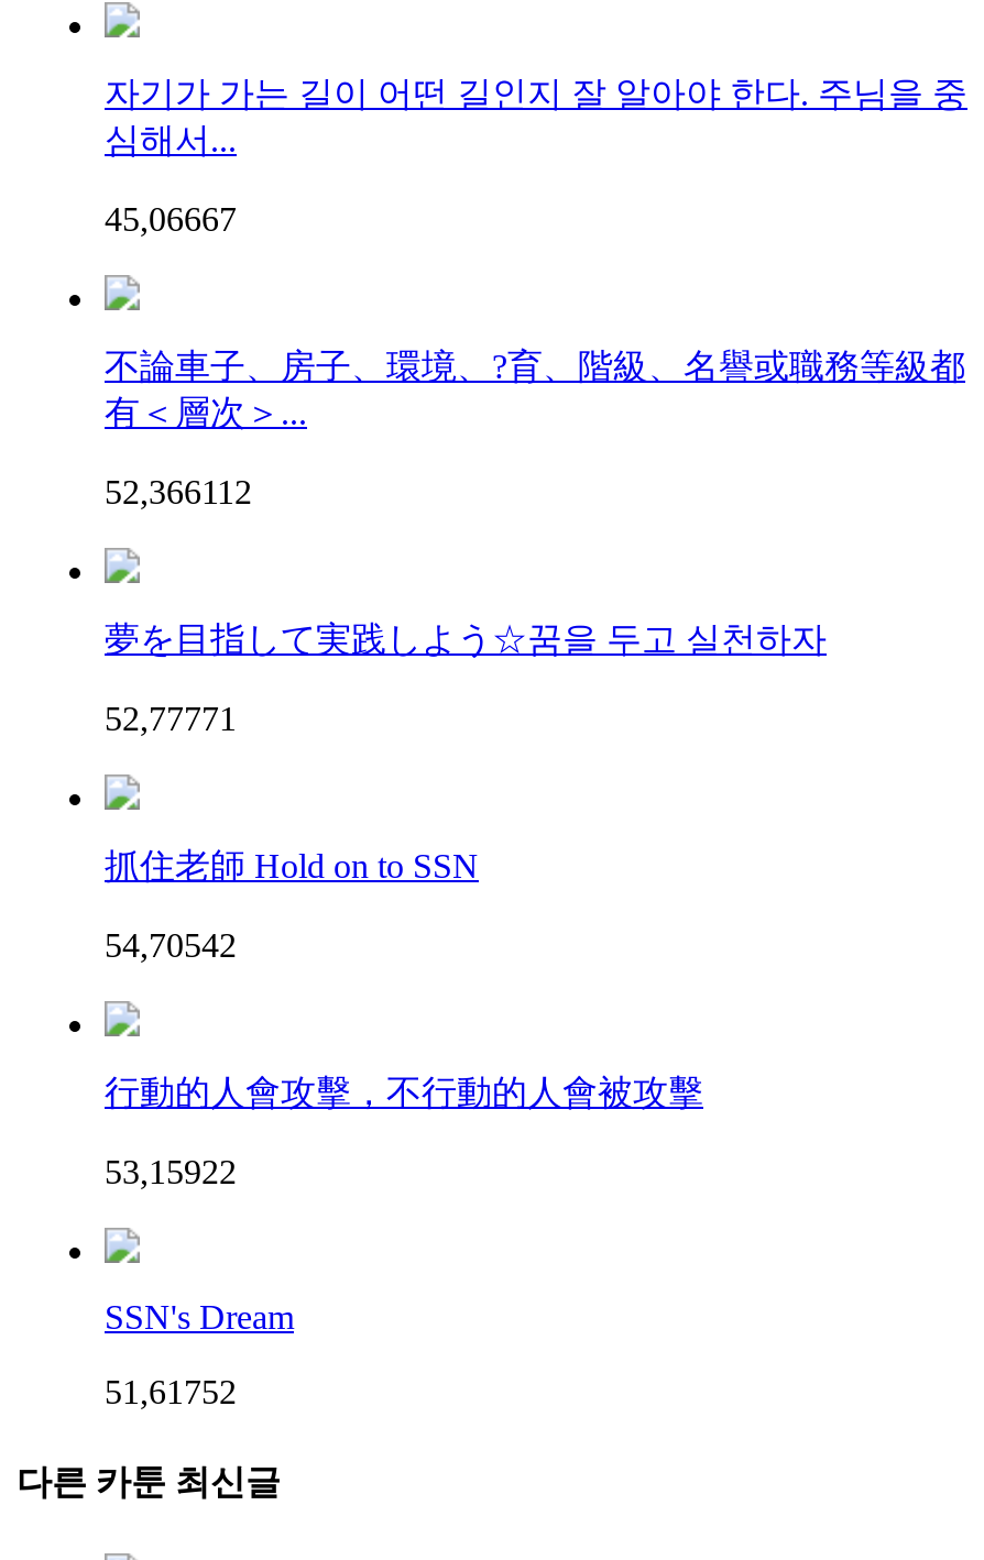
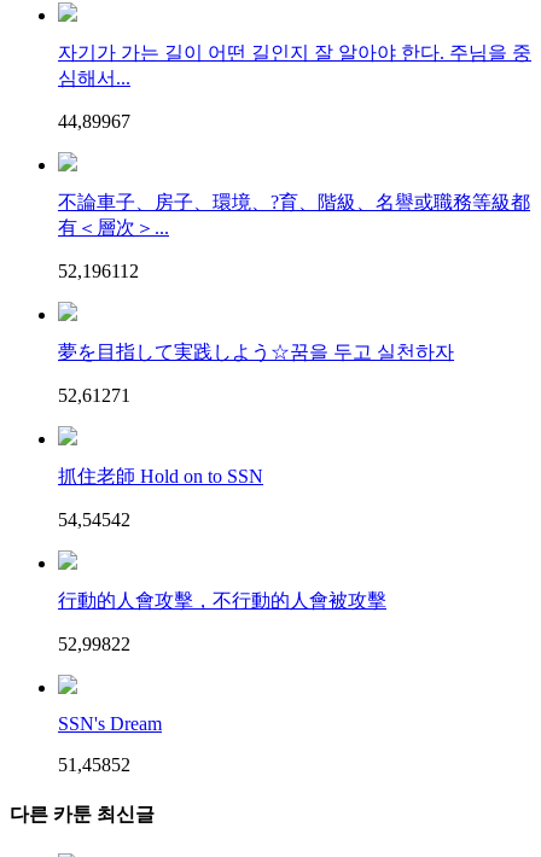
- 45,06667
+ 44,89967

- 52,36611 2
+ 52,19611 2

- 52,77771
+ 52,61271

- 54,70542
+ 54,54542

- 53,15922
+ 52,99822

- 51,61752
+ 51,45852
